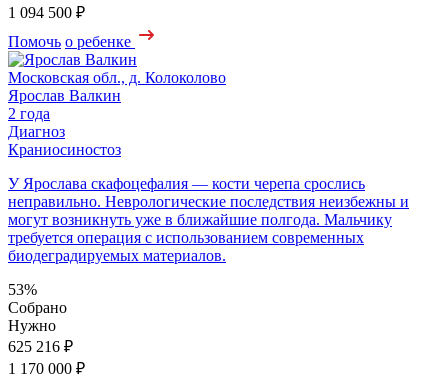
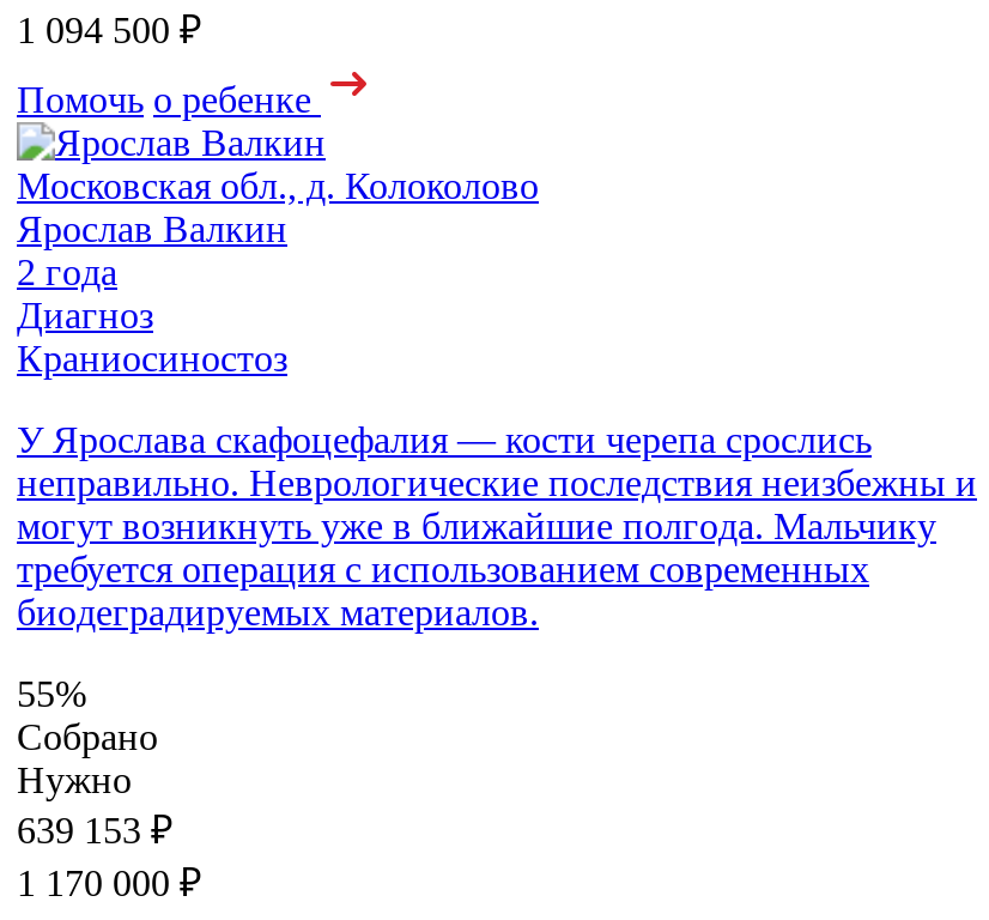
- 53%
+ 55%

- 625 216 ₽
+ 639 153 ₽
